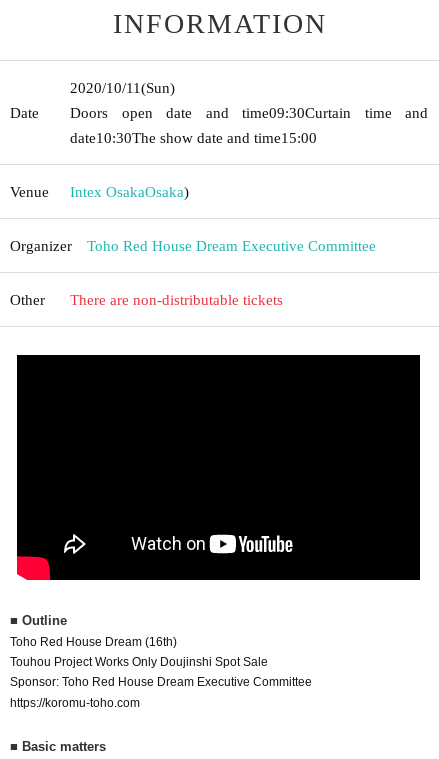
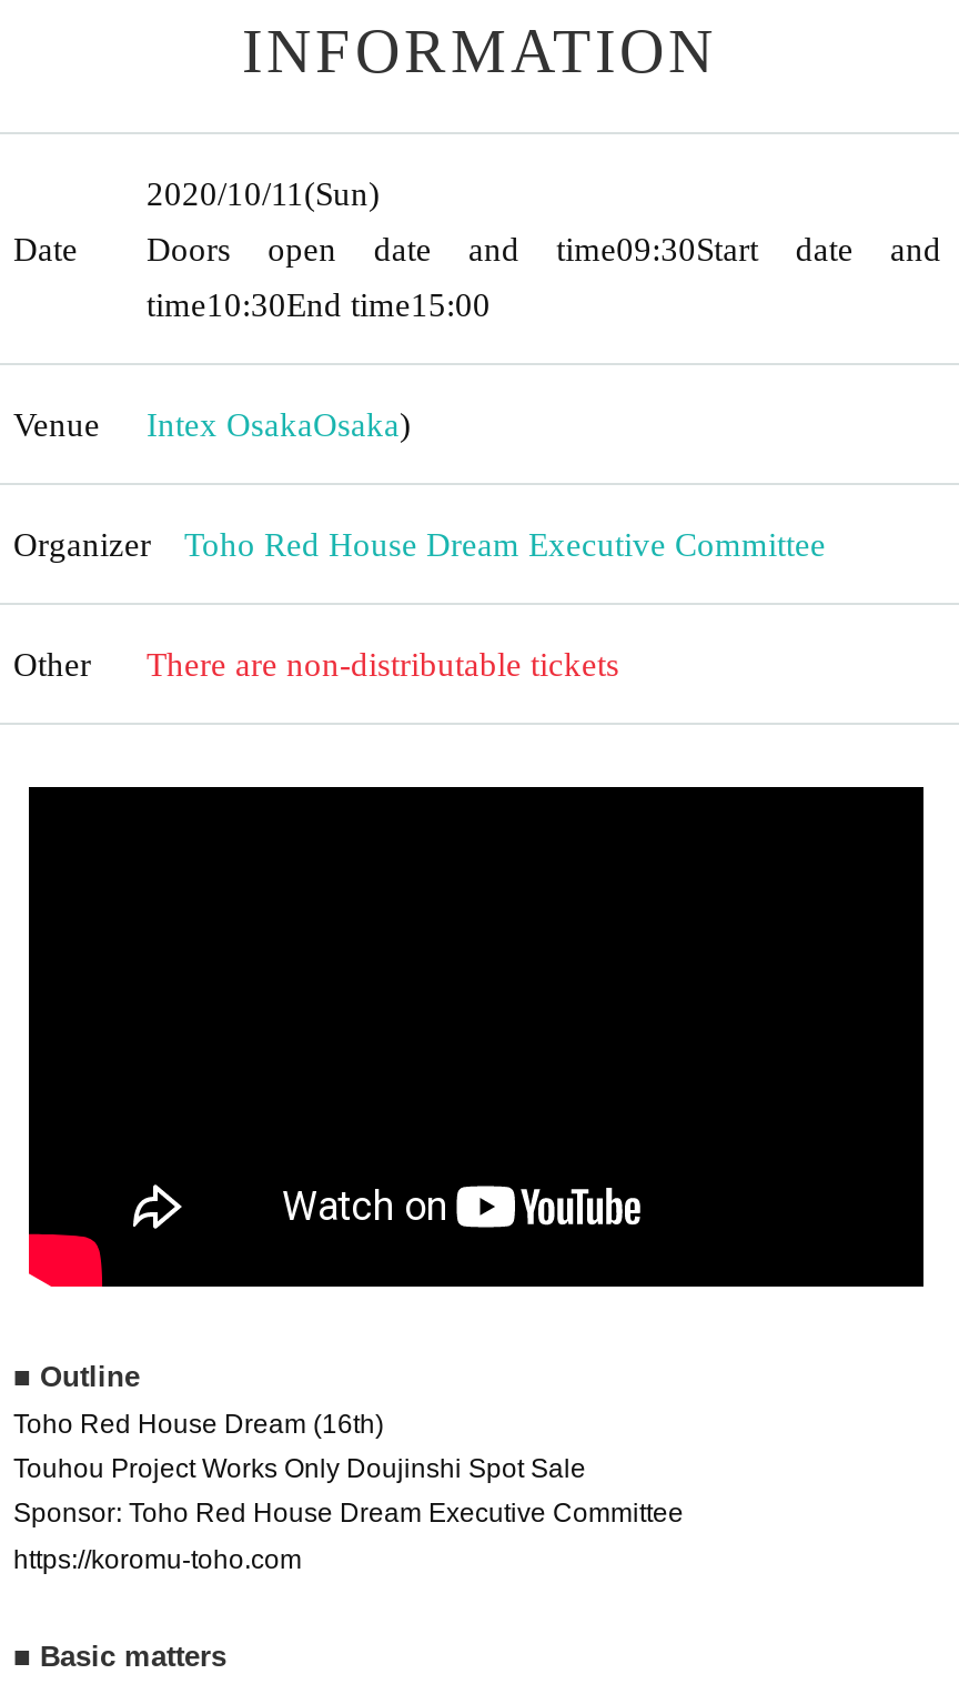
- Doors open date and time09:30Curtain time and
+ Doors open date and time09:30Start date and

- date10:30The show date and time15:00
+ time10:30End time15:00
